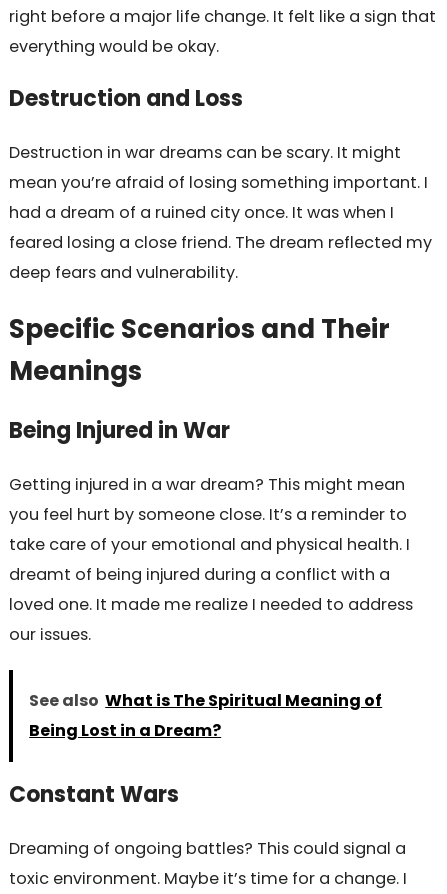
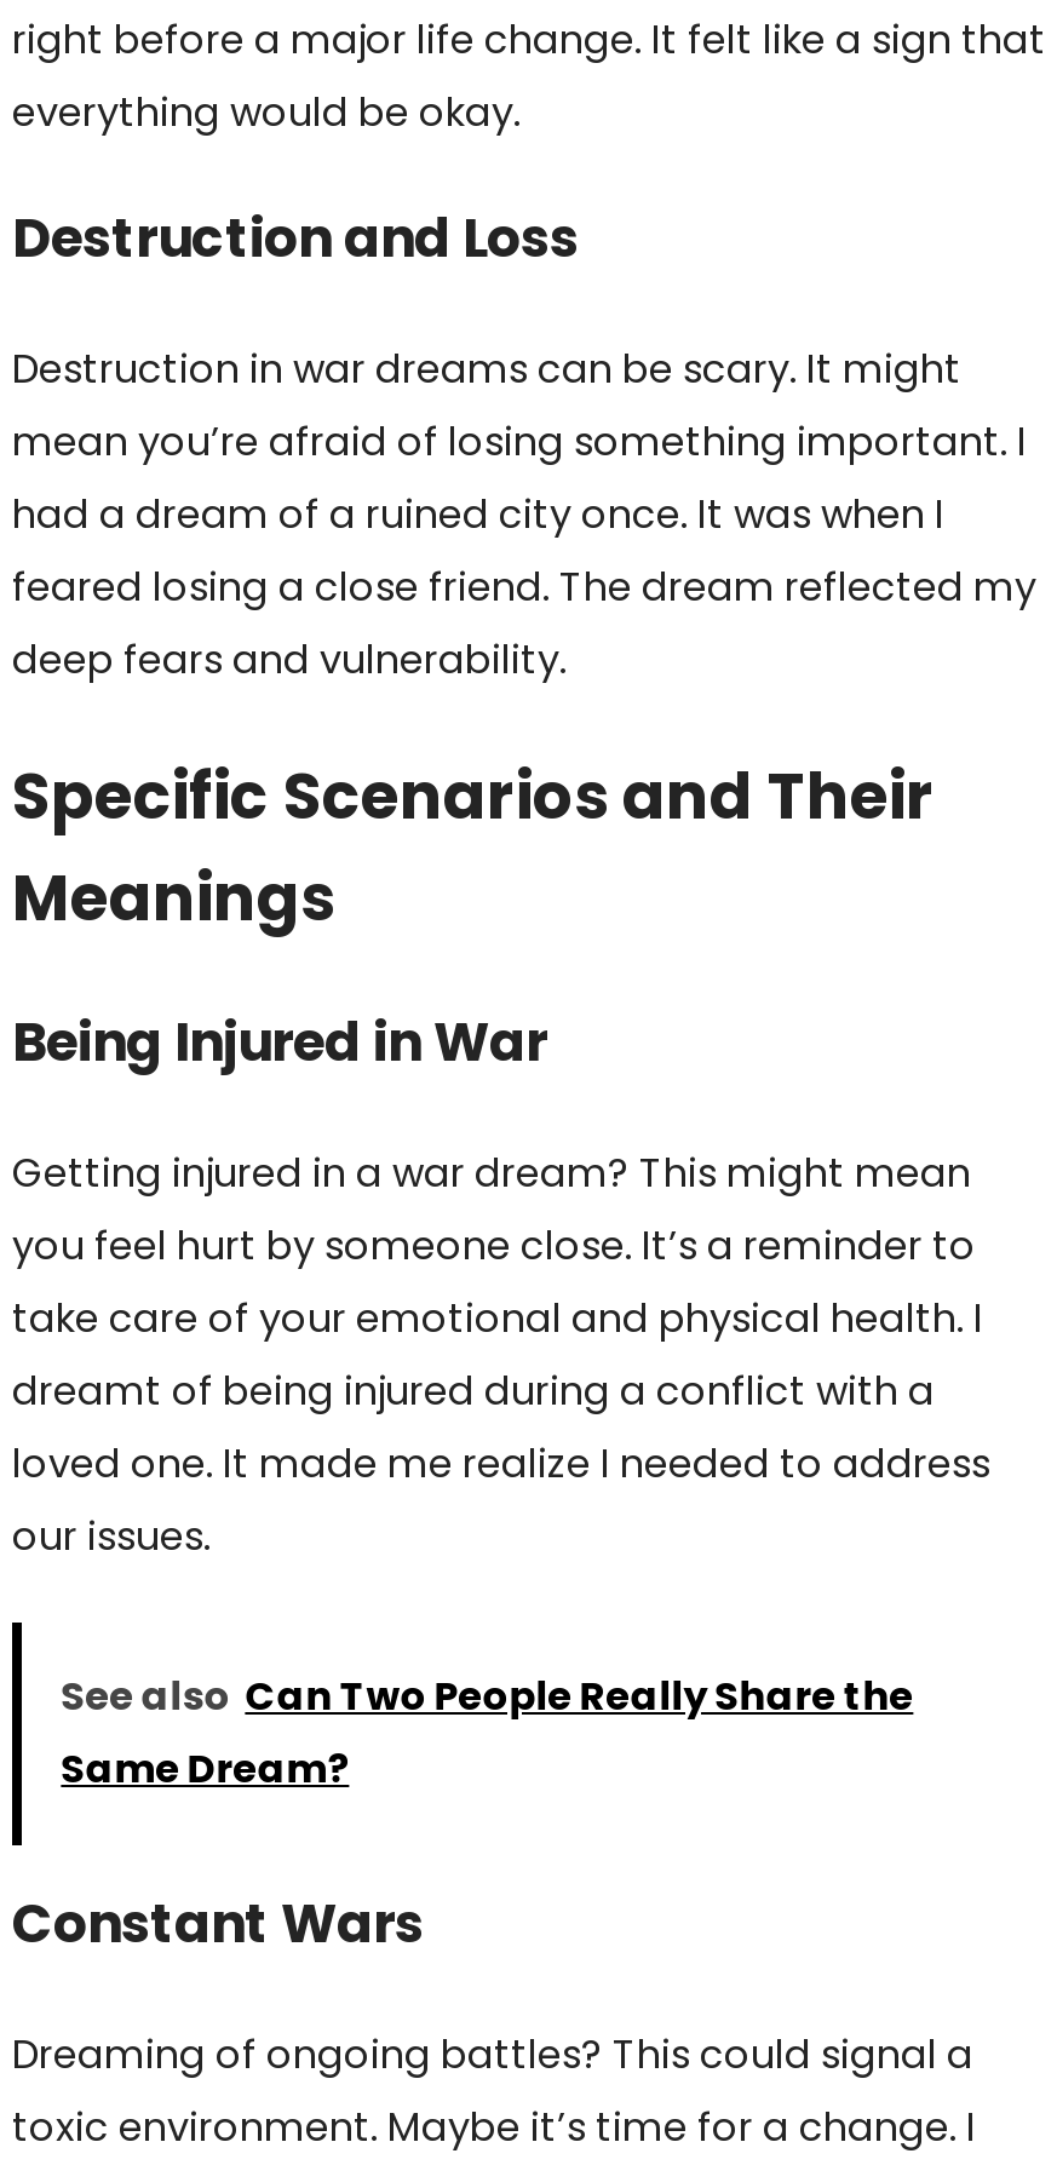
- See also What is The Spiritual Meaning of
- Being Lost in a Dream?
+ See also Can Two People Really Share the
+ Same Dream?
